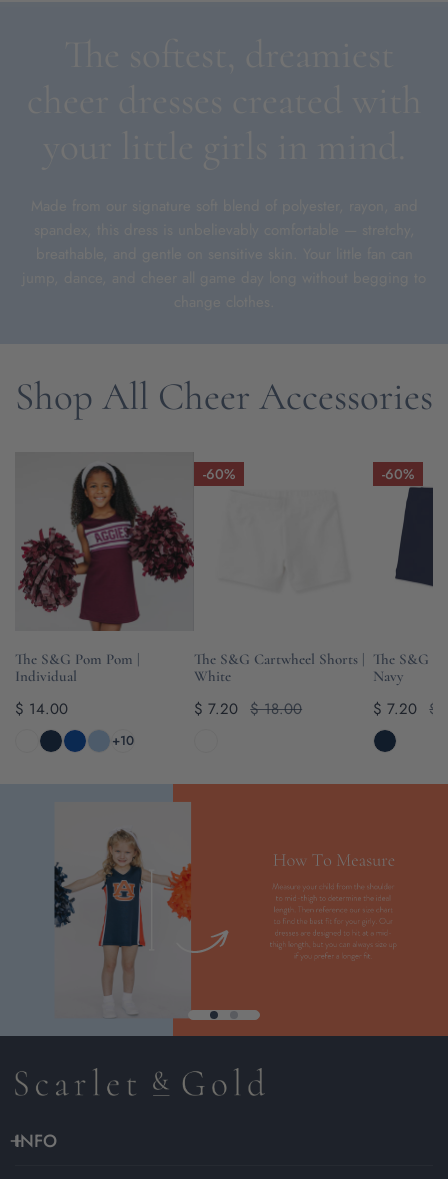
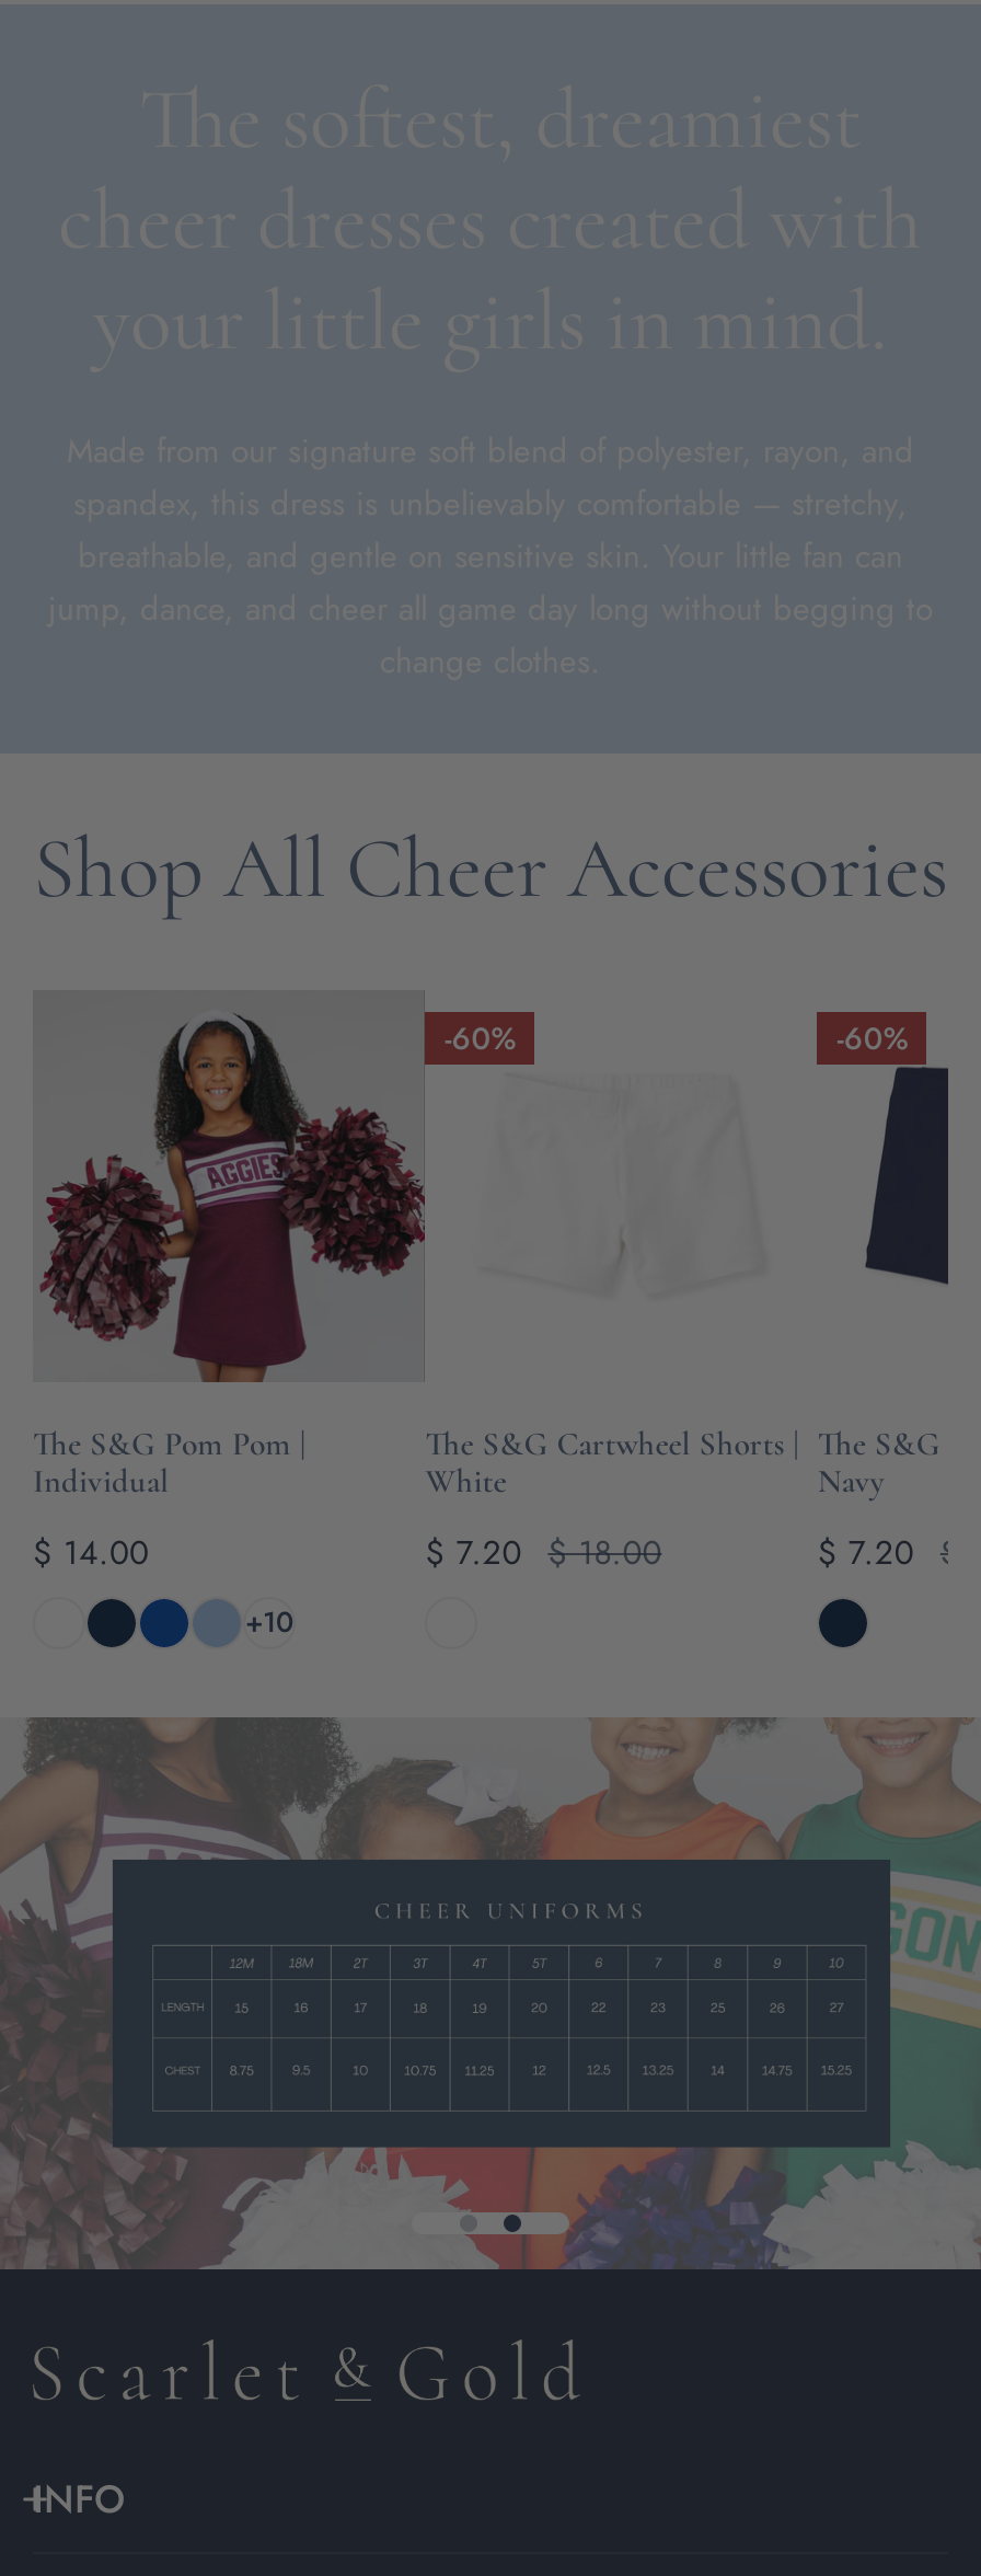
- [image]
+ [image]
